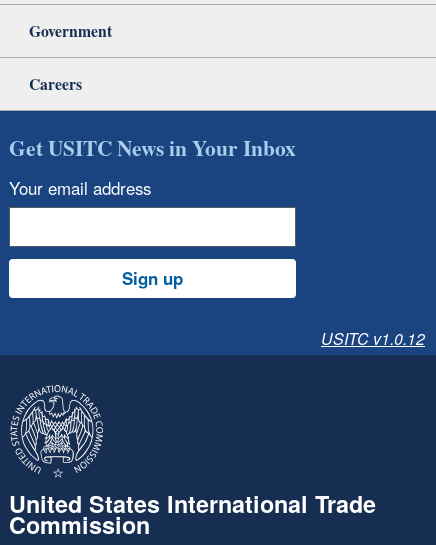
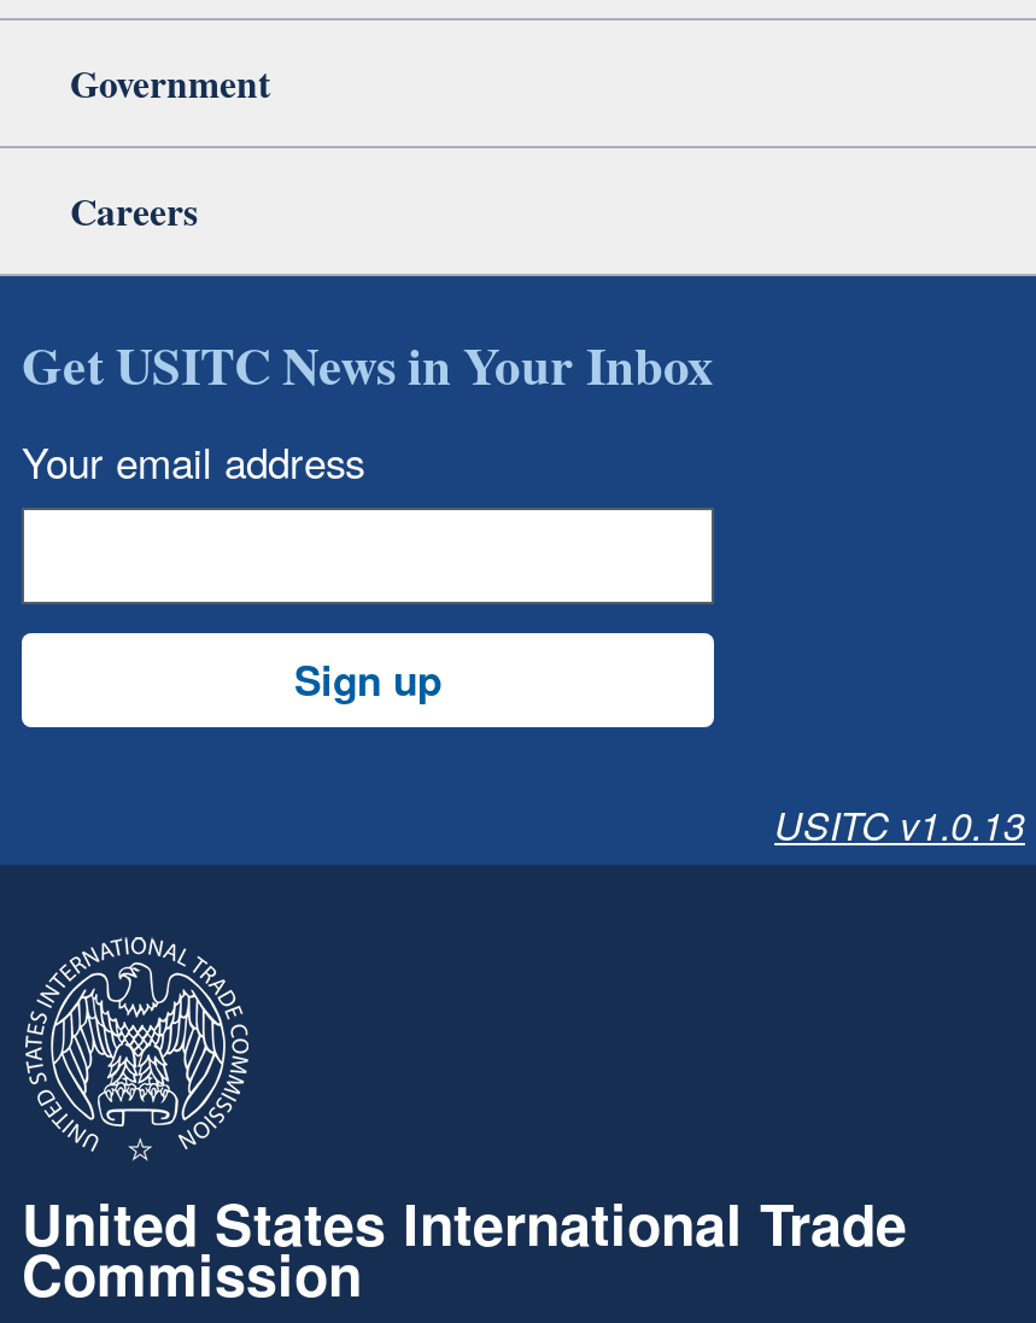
- USITC v1.0.12
+ USITC v1.0.13
